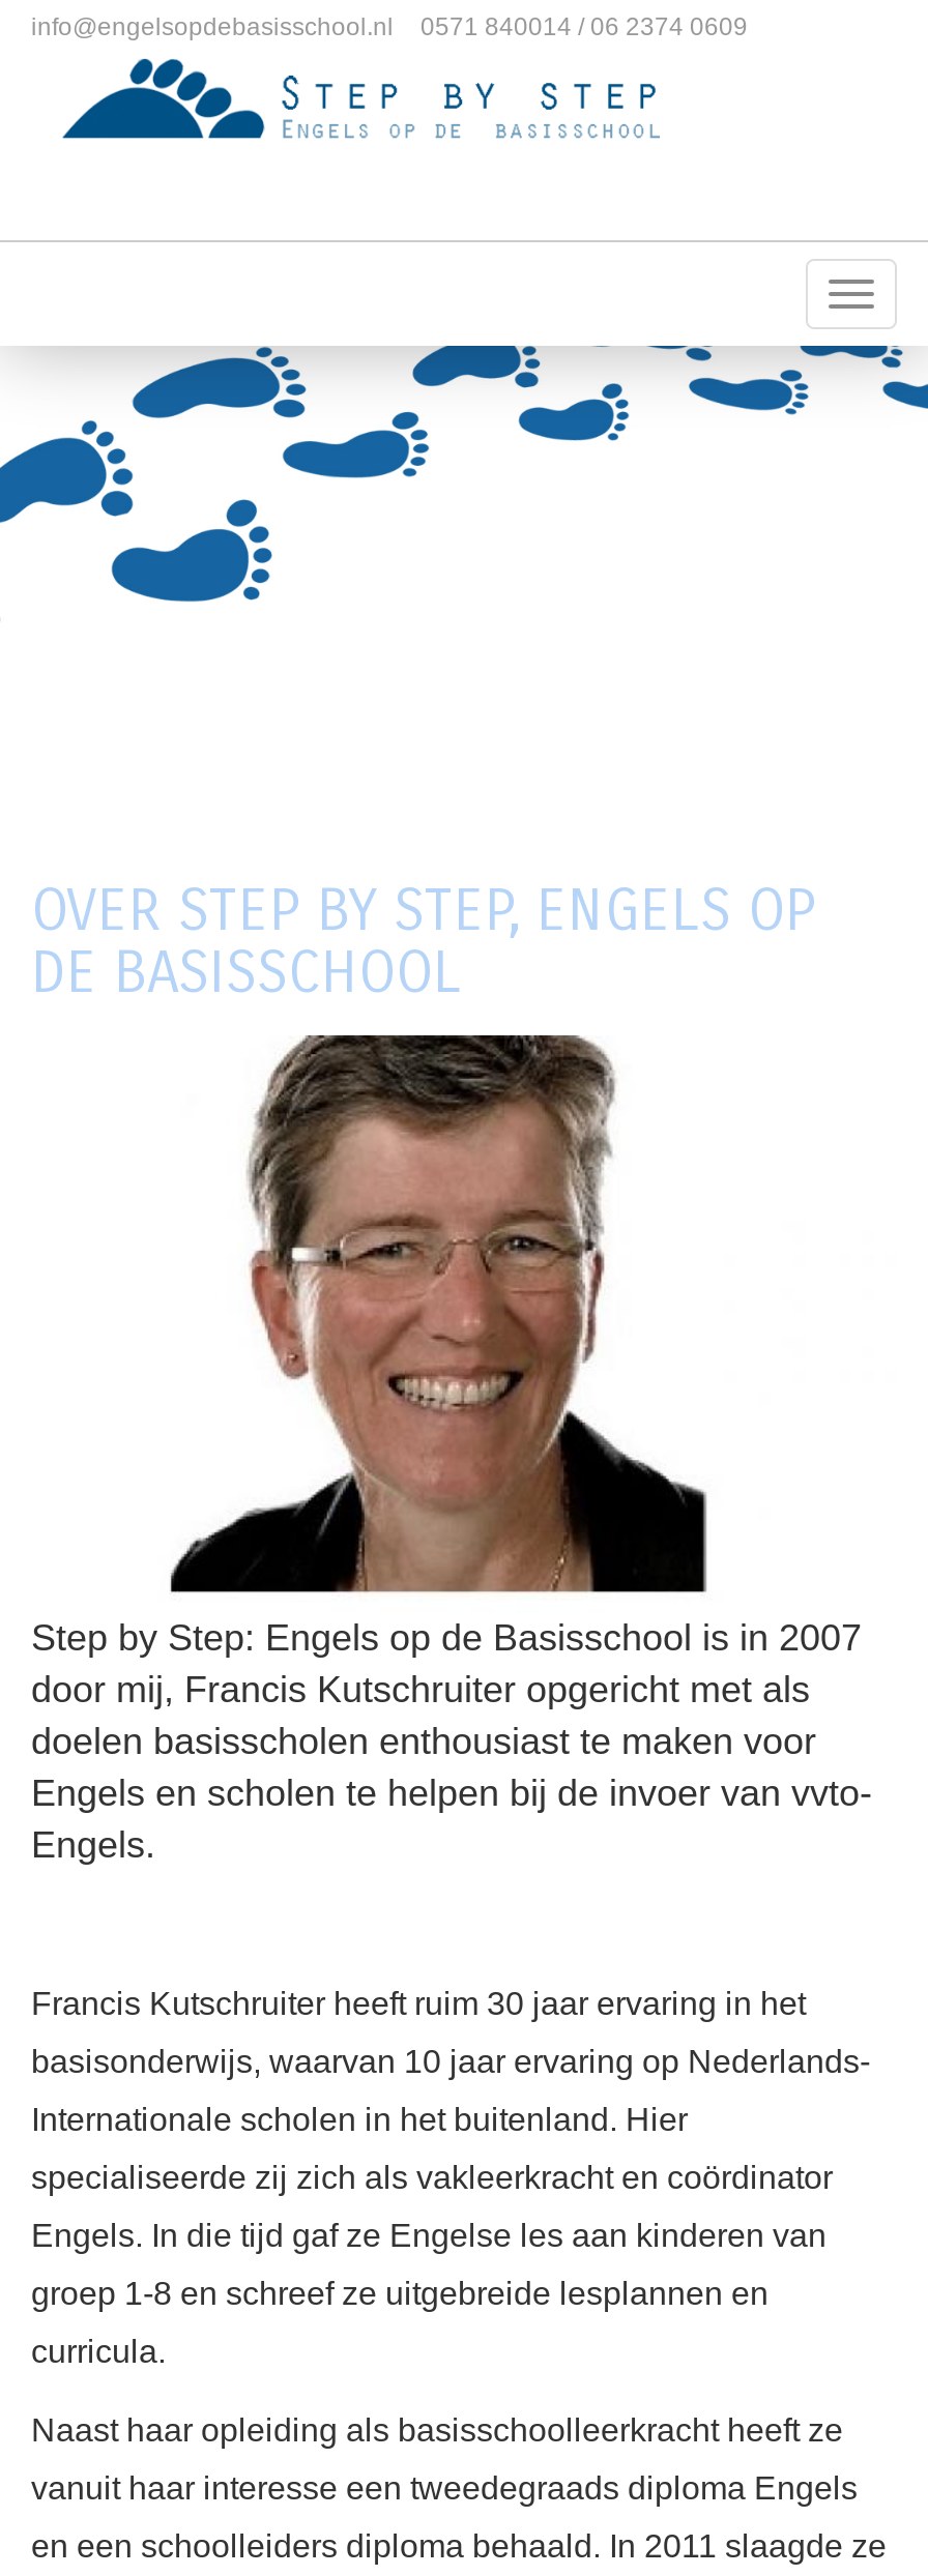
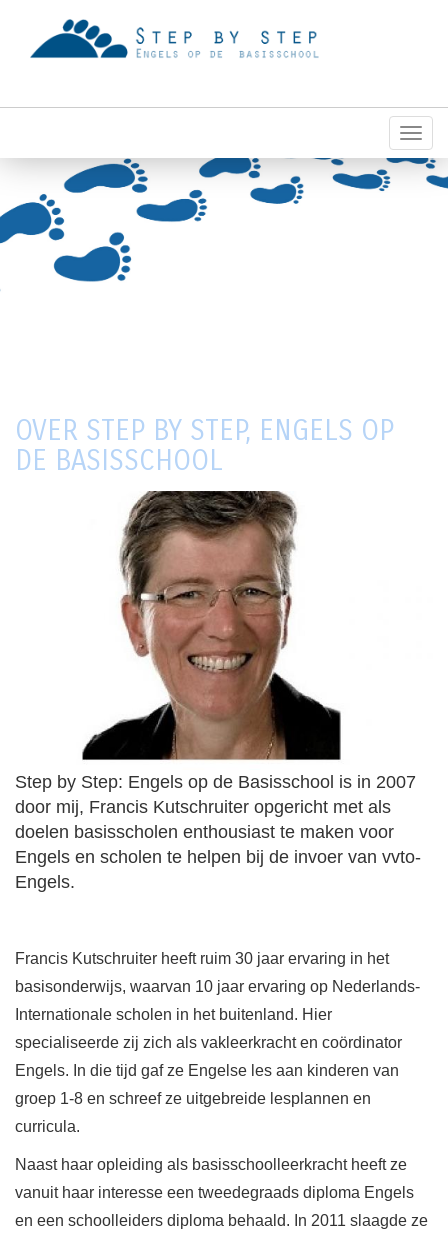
- info@engelsopdebasisschool.nl
- 0571 840014 / 06 2374 0609
